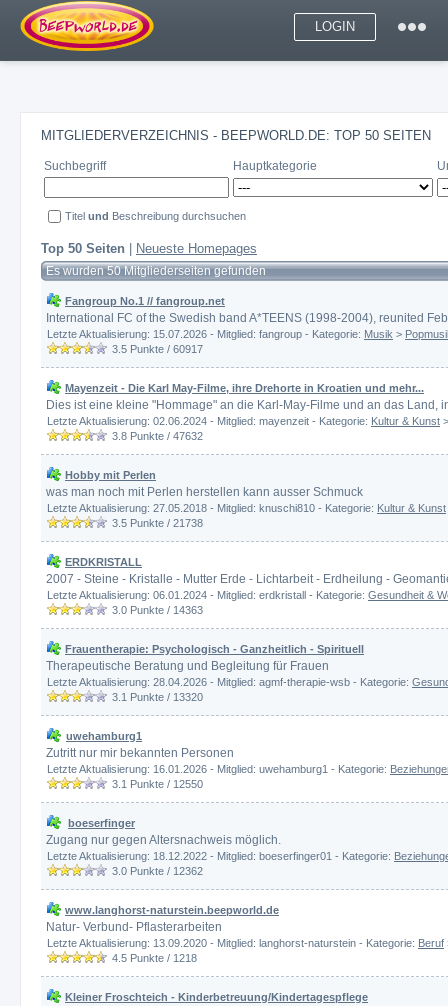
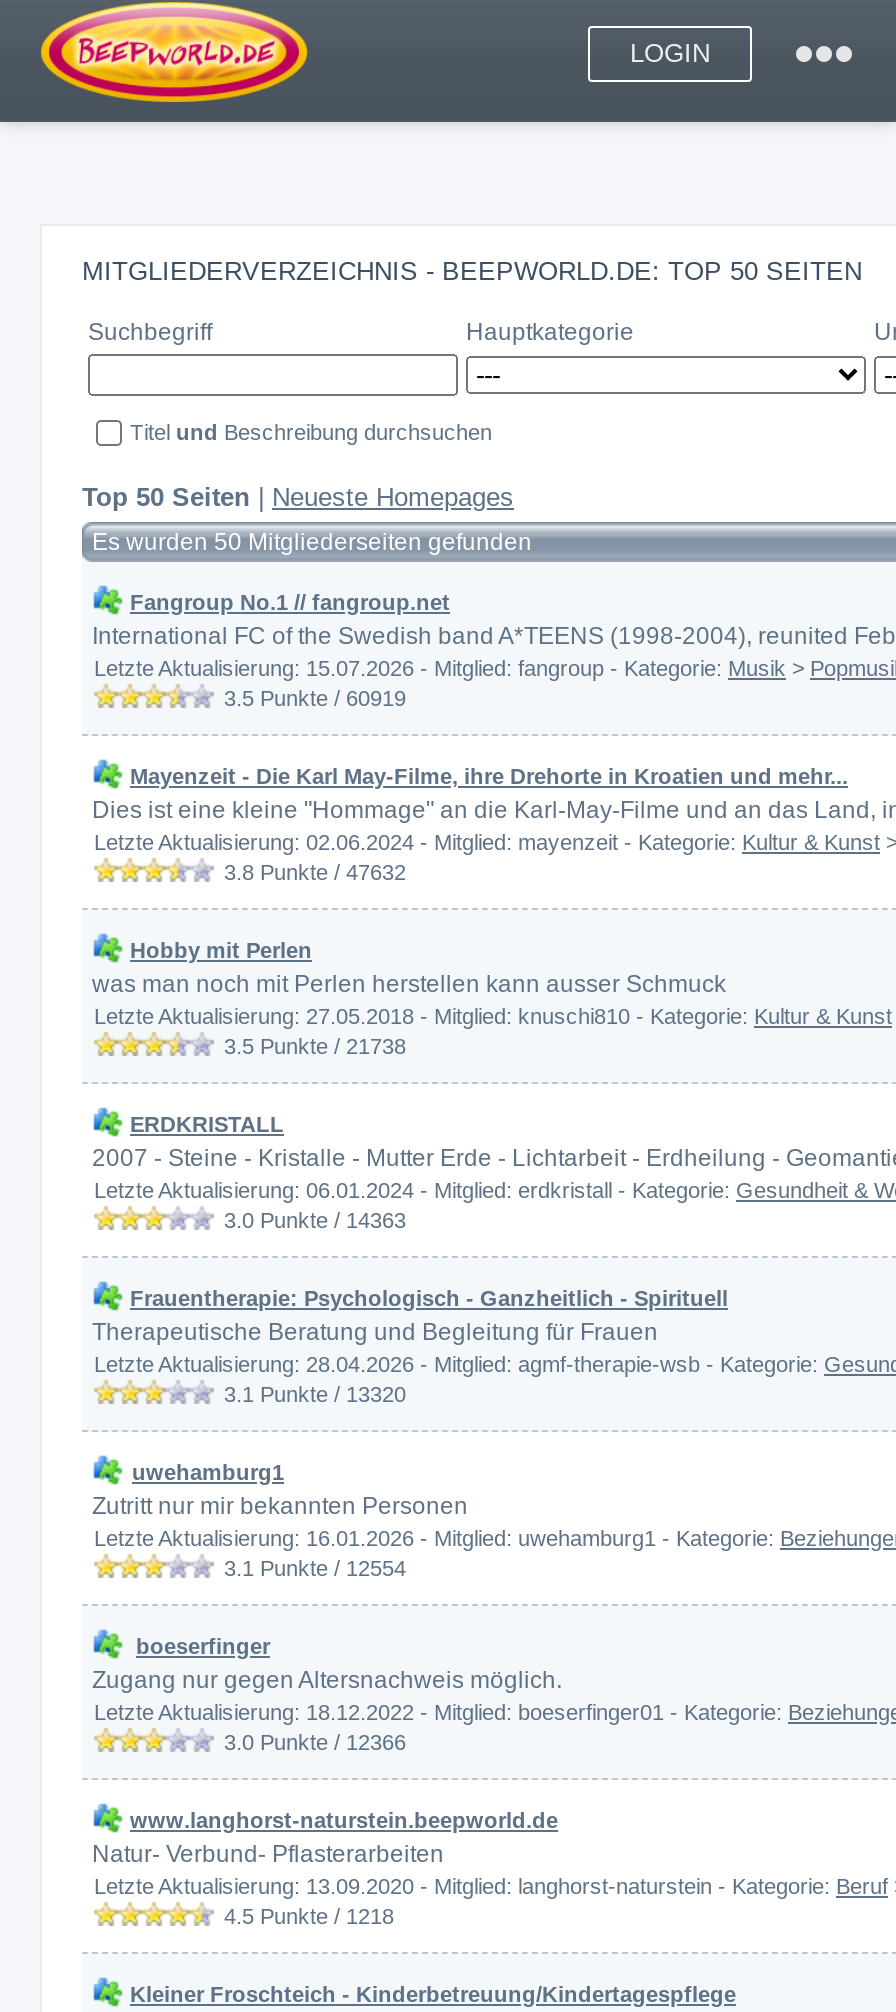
- 3.5 Punkte / 60917
+ 3.5 Punkte / 60919

- 3.1 Punkte / 12550
+ 3.1 Punkte / 12554

- 3.0 Punkte / 12362
+ 3.0 Punkte / 12366
